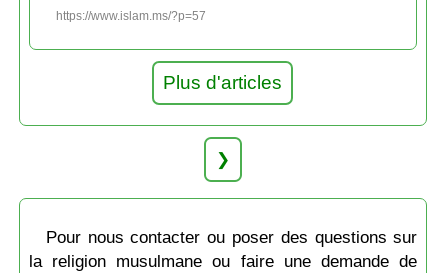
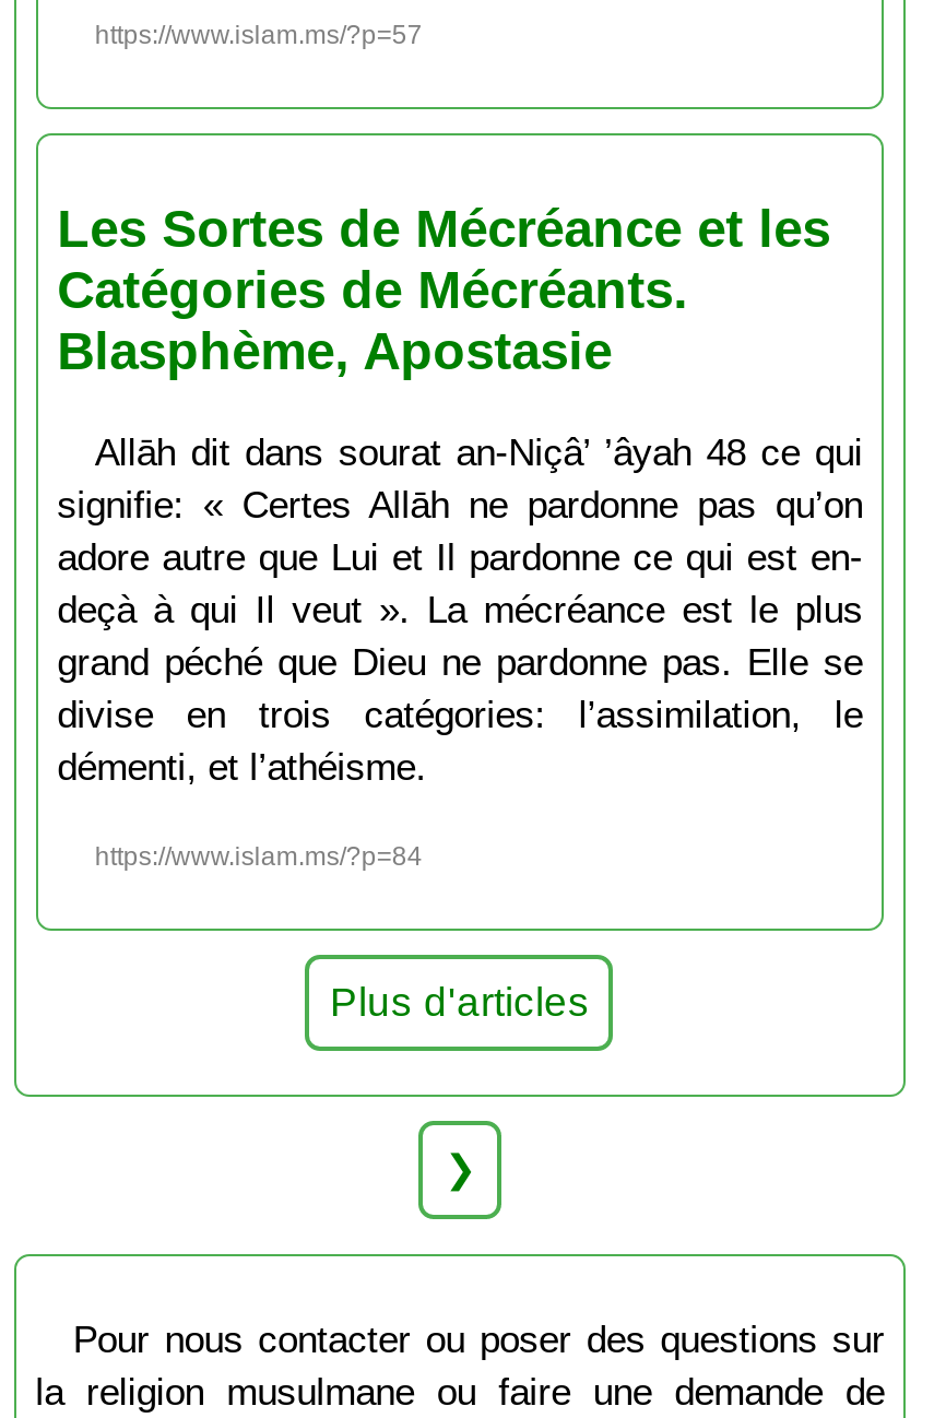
+ Les Sortes de Mécréance et les
+ Catégories de Mécréants.
+ Blasphème, Apostasie
+ Allāh dit dans sourat an-Niçâ’ ’âyah 48 ce qui
+ signifie: « Certes Allāh ne pardonne pas qu’on
+ adore autre que Lui et Il pardonne ce qui est en-
+ deçà à qui Il veut ». La mécréance est le plus
+ grand péché que Dieu ne pardonne pas. Elle se
+ divise en trois catégories: l’assimilation, le
+ démenti, et l’athéisme.
+ https://www.islam.ms/?p=84
